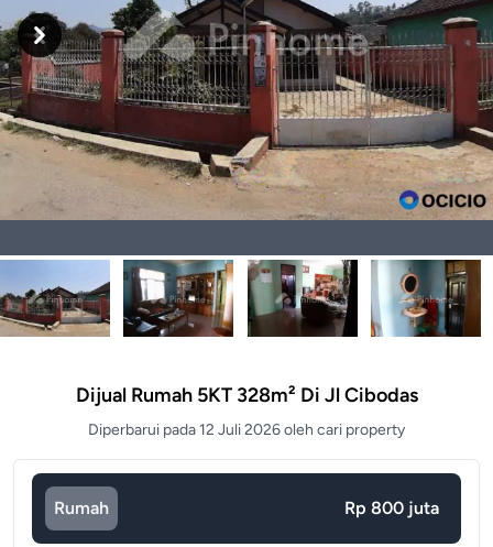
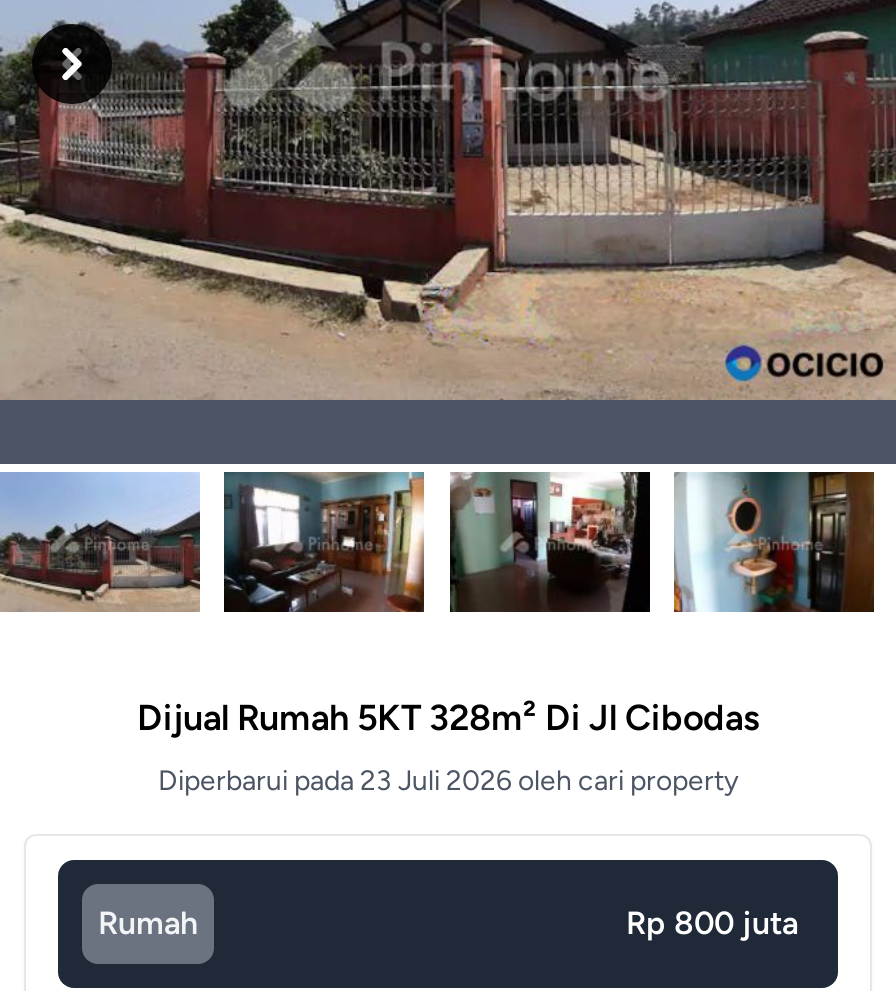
- Diperbarui pada 12 Juli 2026 oleh cari property
+ Diperbarui pada 23 Juli 2026 oleh cari property
